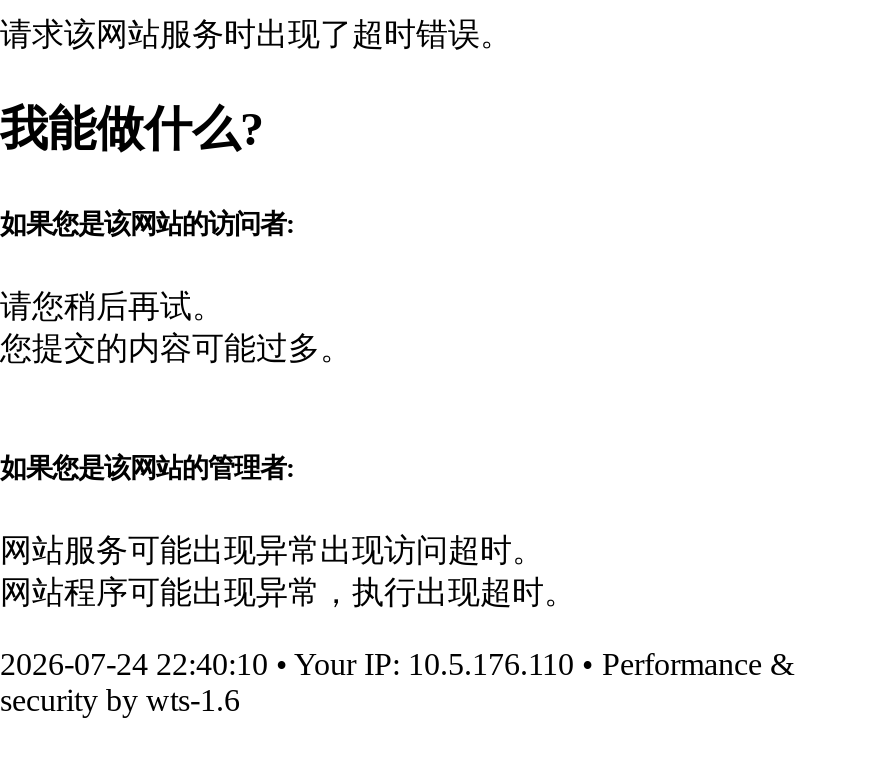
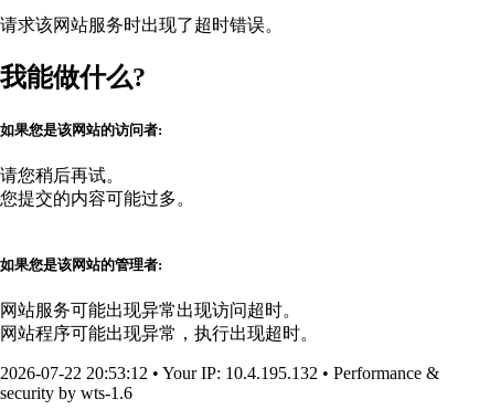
- 2026-07-24 22:40:10 • Your IP: 10.5.176.110 • Performance &
+ 2026-07-22 20:53:12 • Your IP: 10.4.195.132 • Performance &
